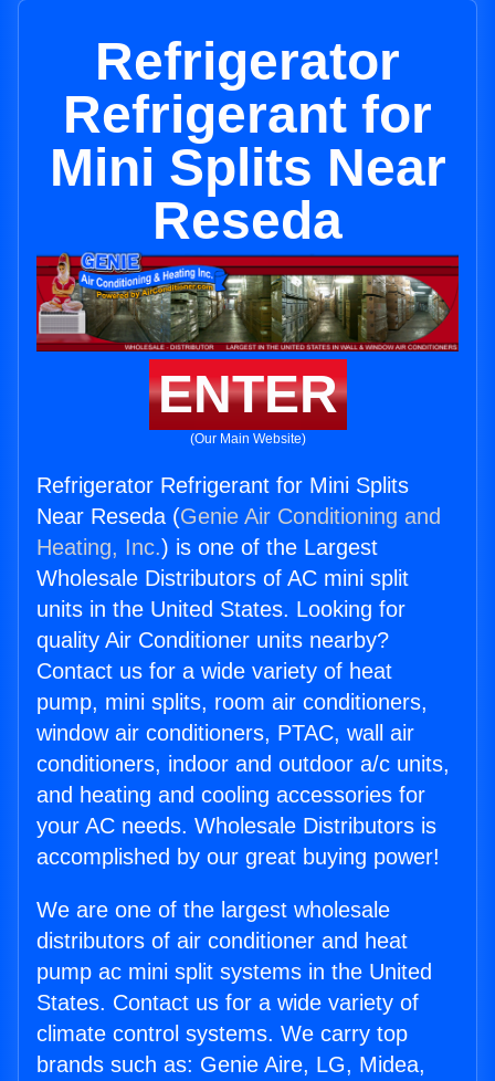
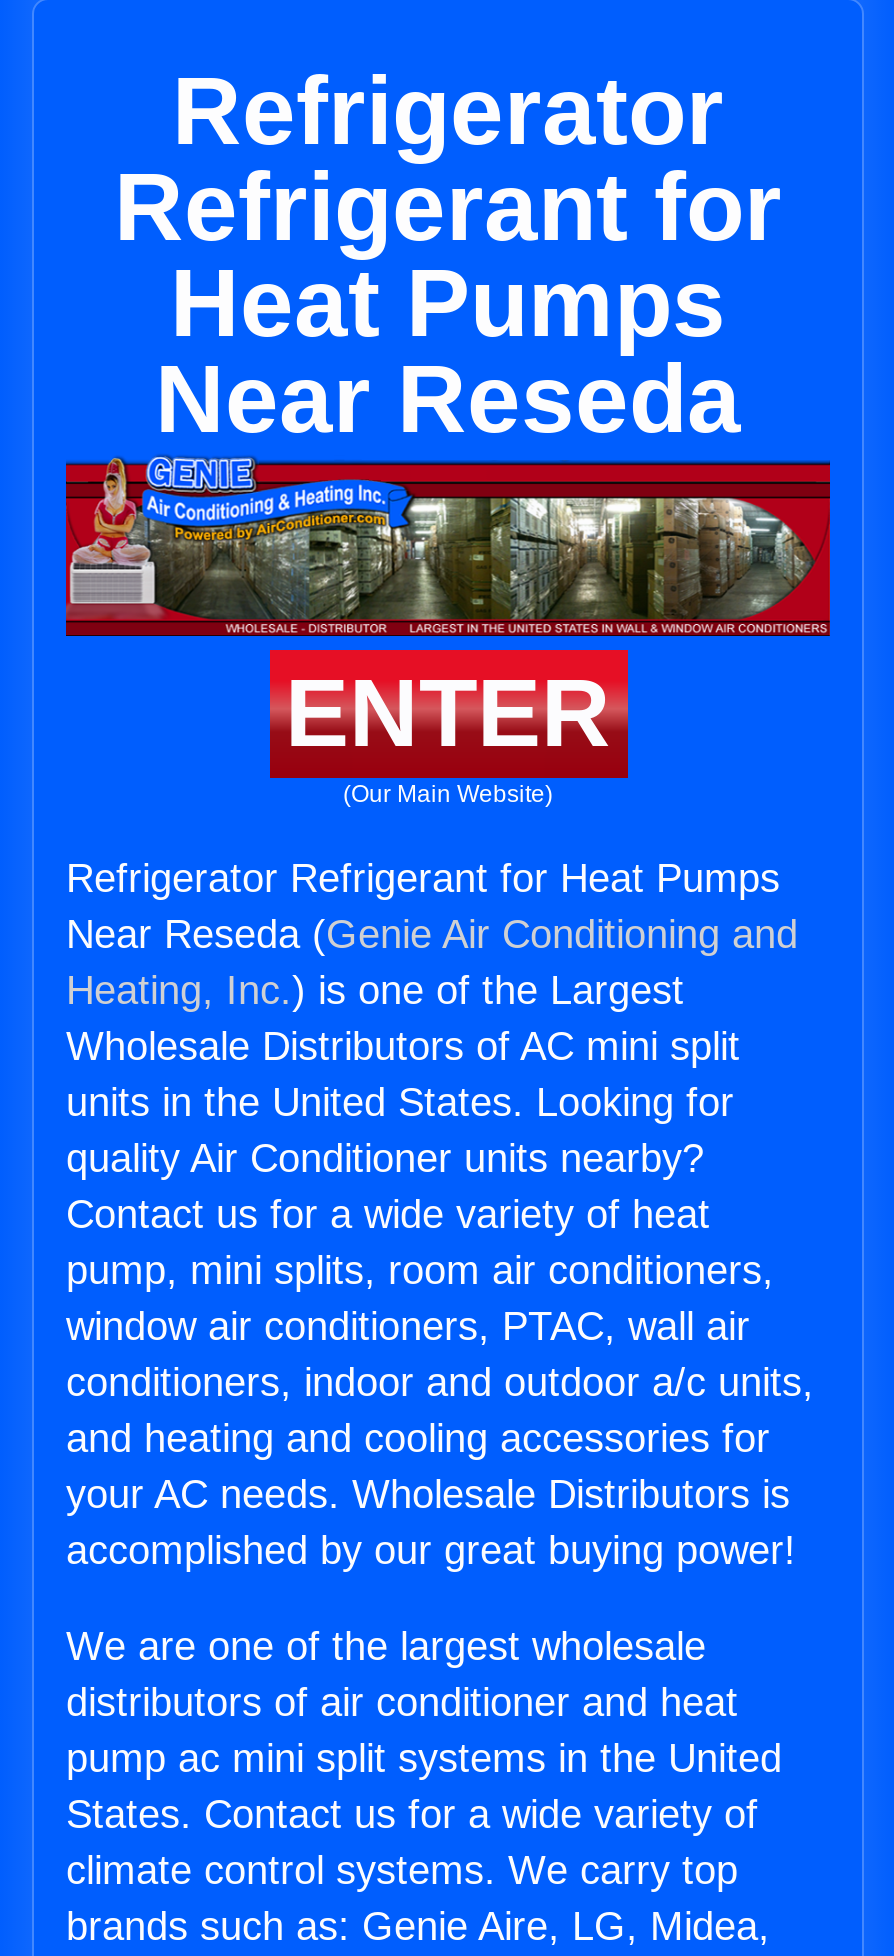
- Mini Splits Near
- Reseda
+ Heat Pumps
+ Near Reseda

- Refrigerator Refrigerant for Mini Splits
+ Refrigerator Refrigerant for Heat Pumps
